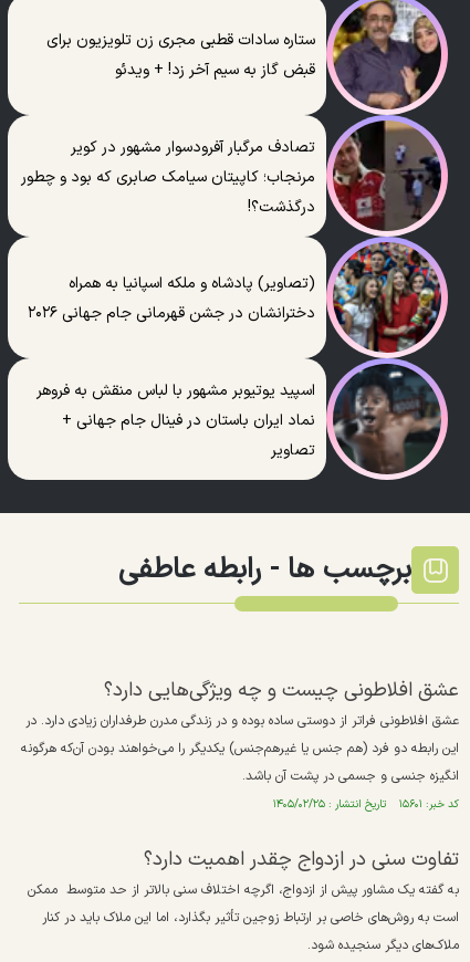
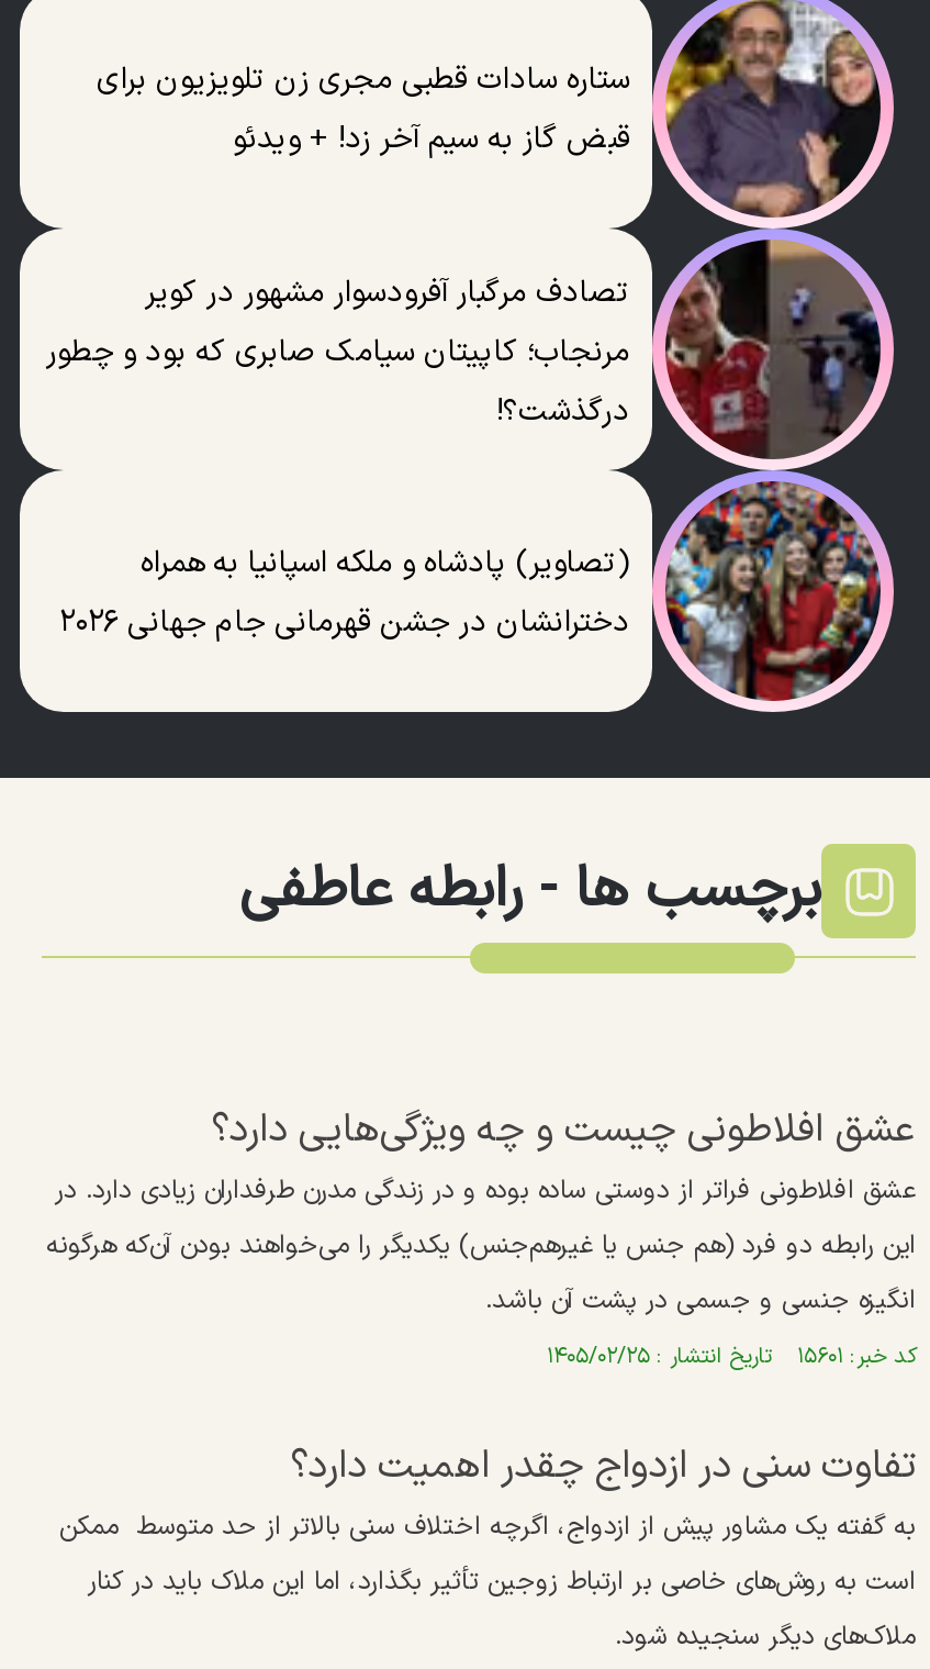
- [image]
- اسپید یوتیوبر مشهور با لباس منقش به فروهر
- نماد ایران باستان در فینال جام جهانی +
- تصاویر
